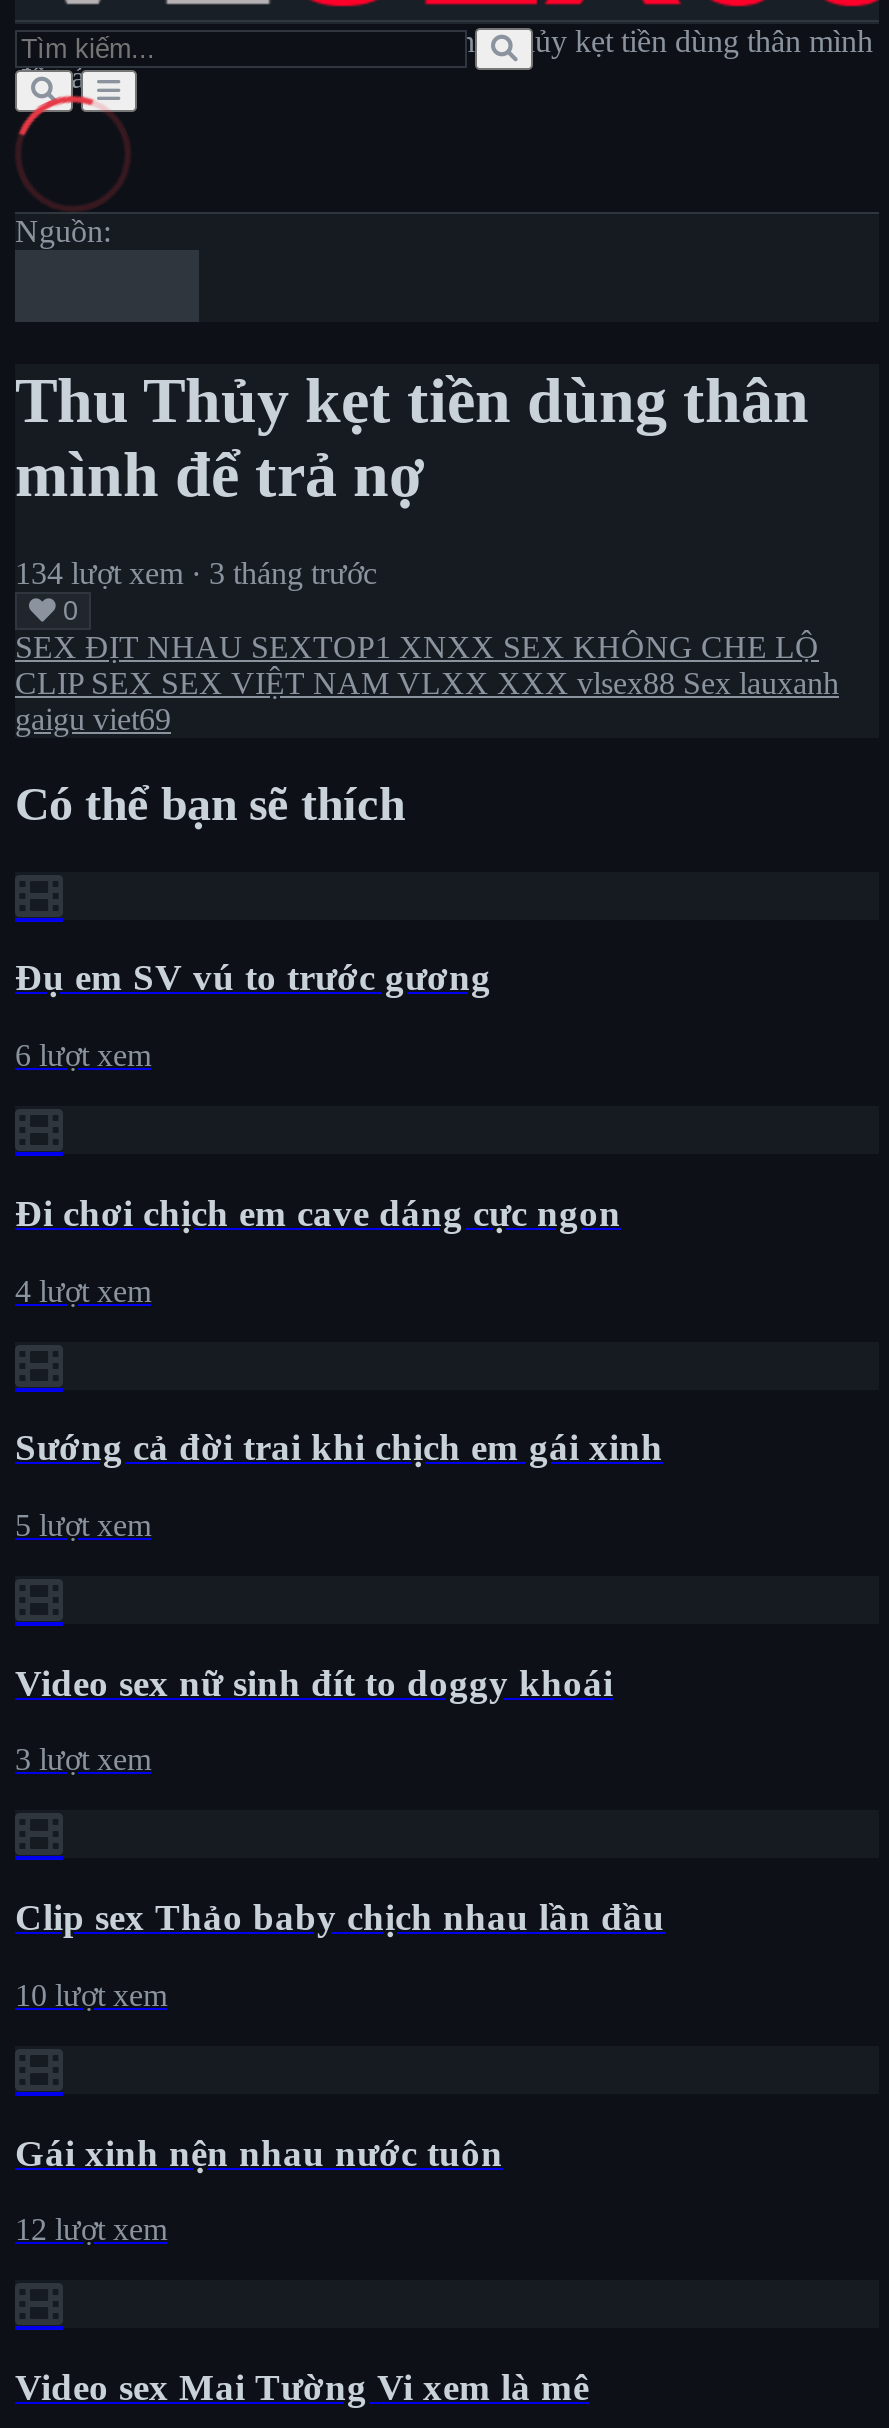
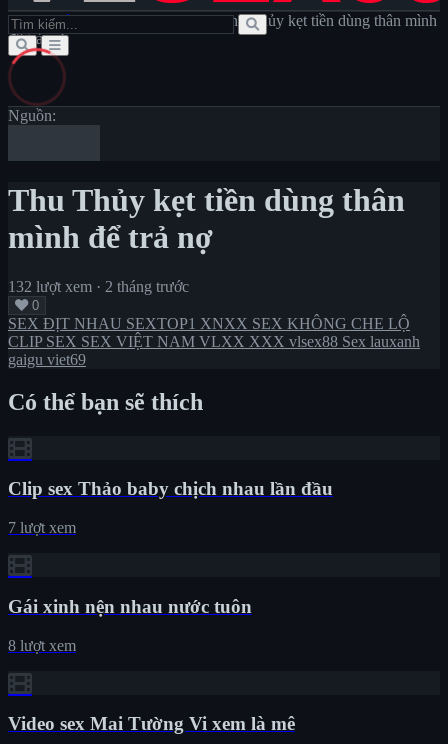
- 134 lượt xem · 3 tháng trước
+ 132 lượt xem · 2 tháng trước

- Đụ em SV vú to trước gương
- 6 lượt xem

- Đi chơi chịch em cave dáng cực ngon
- 4 lượt xem

- Sướng cả đời trai khi chịch em gái xinh
- 5 lượt xem

- Video sex nữ sinh đít to doggy khoái
- 3 lượt xem

- 10 lượt xem
+ 7 lượt xem

- 12 lượt xem
+ 8 lượt xem
